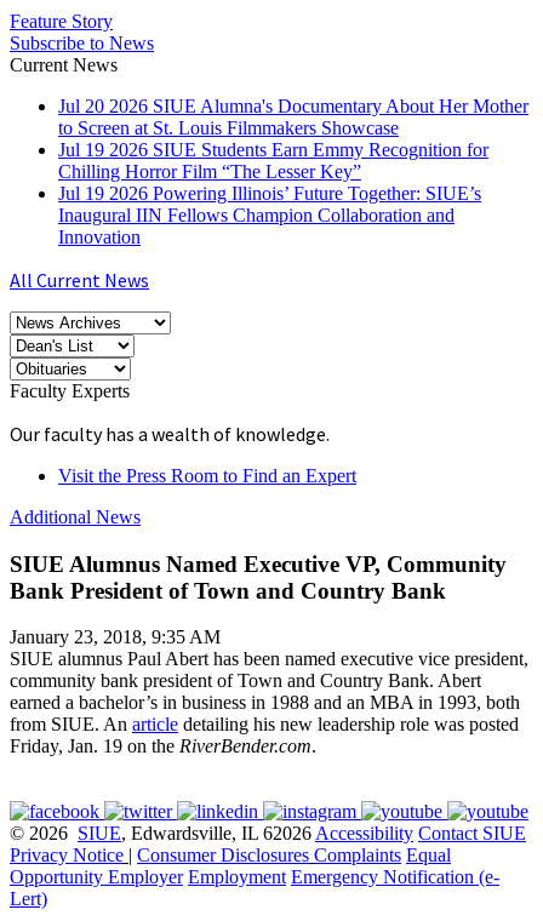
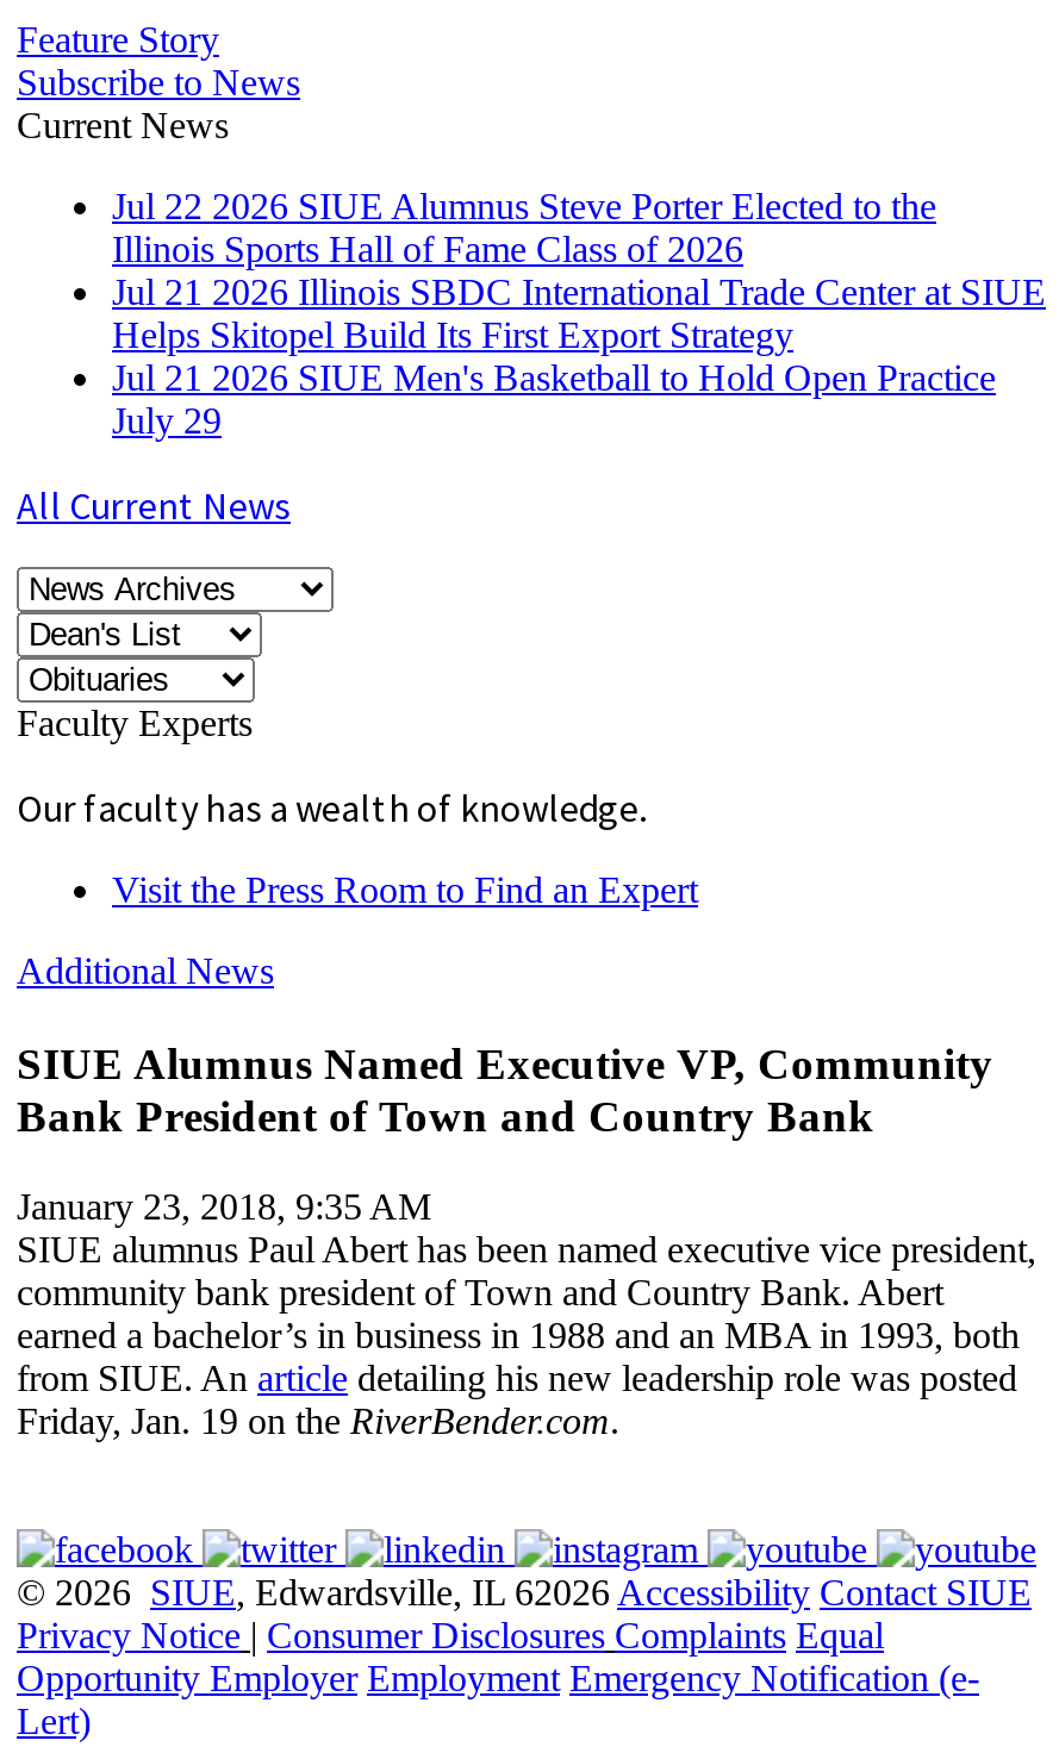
- Jul 20 2026 SIUE Alumna's Documentary About Her Mother
- to Screen at St. Louis Filmmakers Showcase
- Jul 19 2026 SIUE Students Earn Emmy Recognition for
- Chilling Horror Film “The Lesser Key”
- Jul 19 2026 Powering Illinois’ Future Together: SIUE’s
- Inaugural IIN Fellows Champion Collaboration and
- Innovation
+ Jul 22 2026 SIUE Alumnus Steve Porter Elected to the
+ Illinois Sports Hall of Fame Class of 2026
+ Jul 21 2026 Illinois SBDC International Trade Center at SIUE
+ Helps Skitopel Build Its First Export Strategy
+ Jul 21 2026 SIUE Men's Basketball to Hold Open Practice
+ July 29
